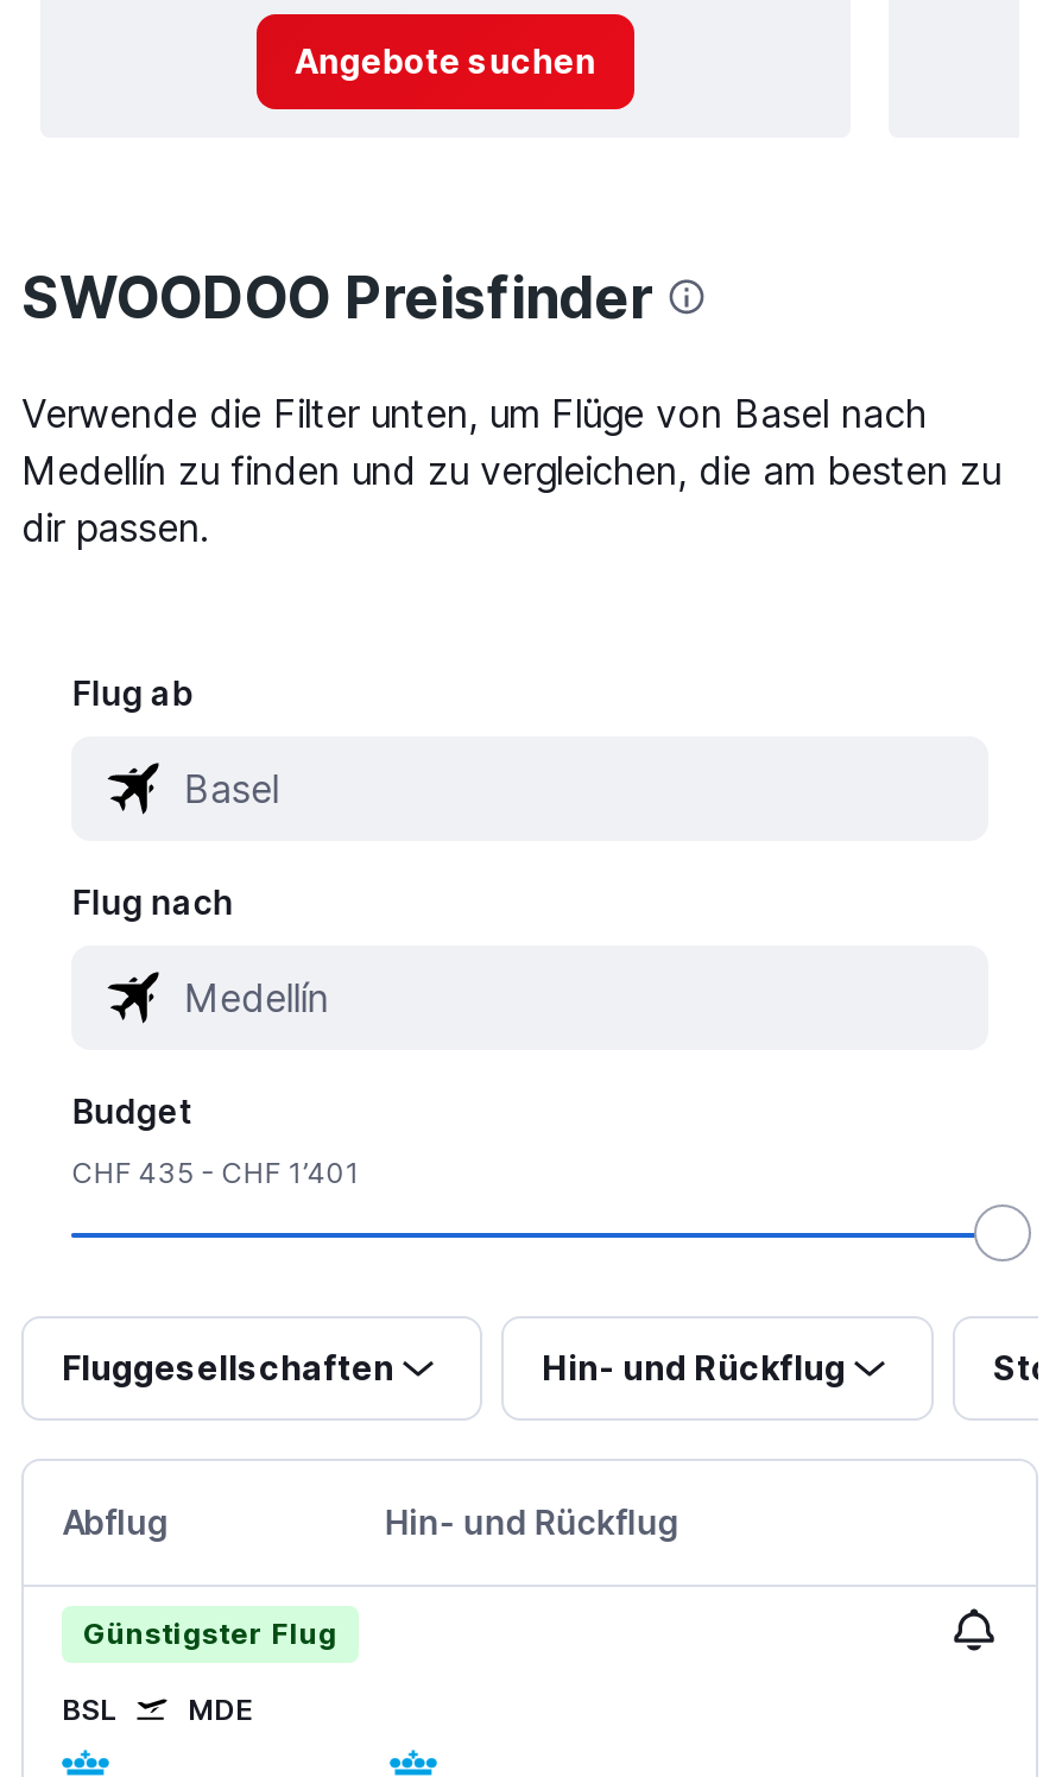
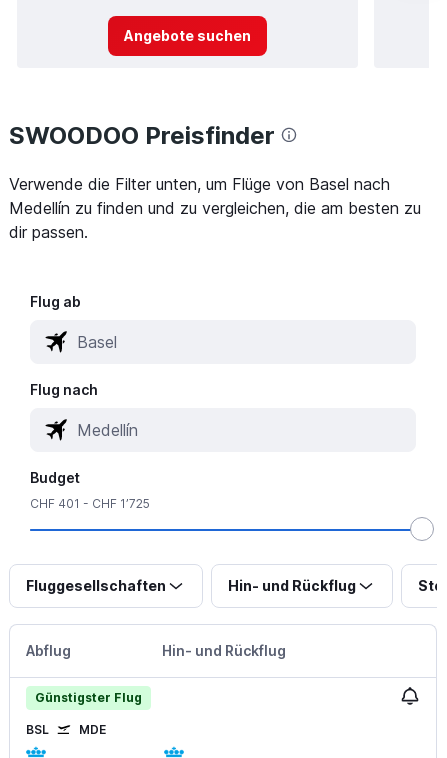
- CHF 435 - CHF 1’401
+ CHF 401 - CHF 1’725
